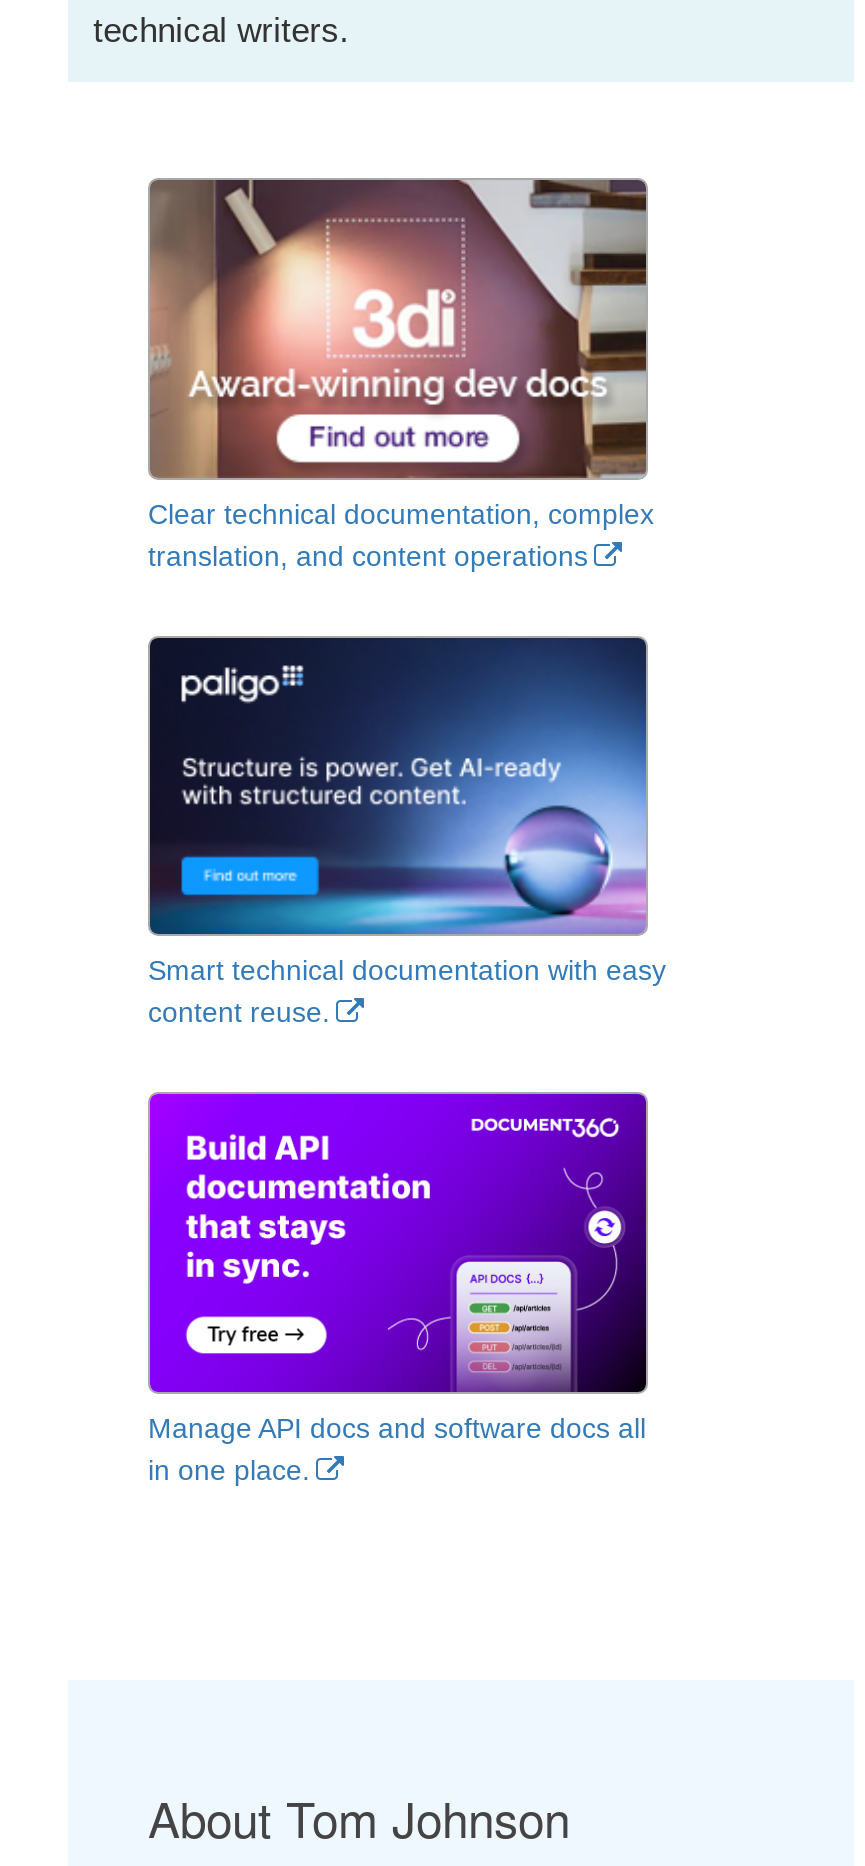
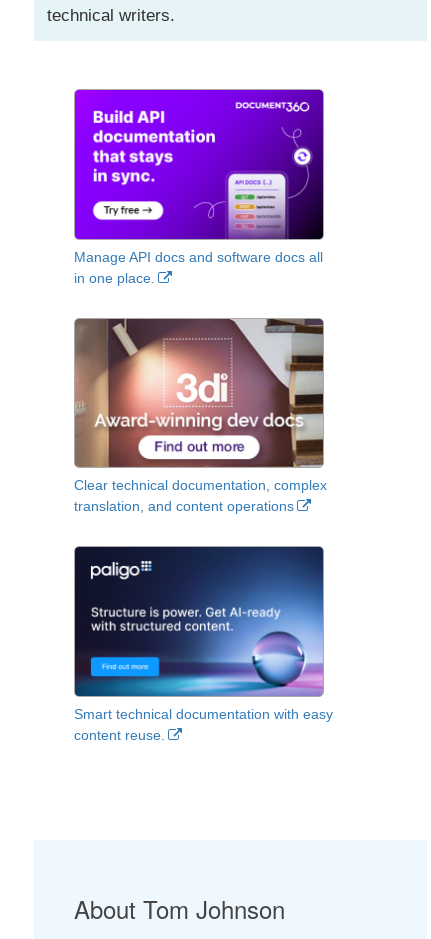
moved down: [image] | Clear technical documentation, complex | translation, and content operations | Smart technical documentation with easy | content reuse.

moved up: [image] | Manage API docs and software docs all | in one place.
